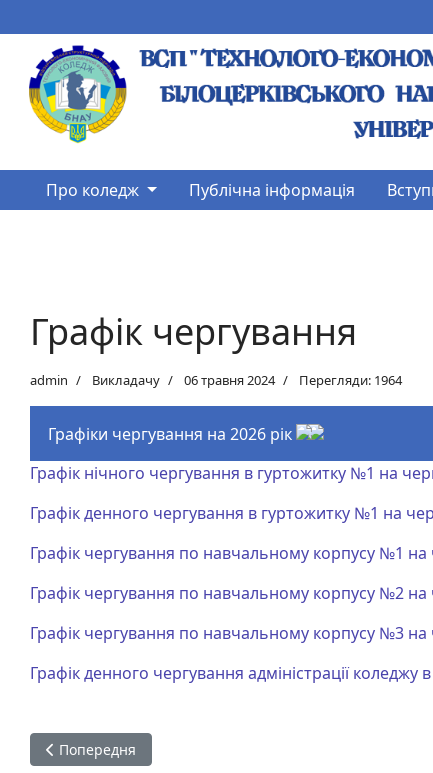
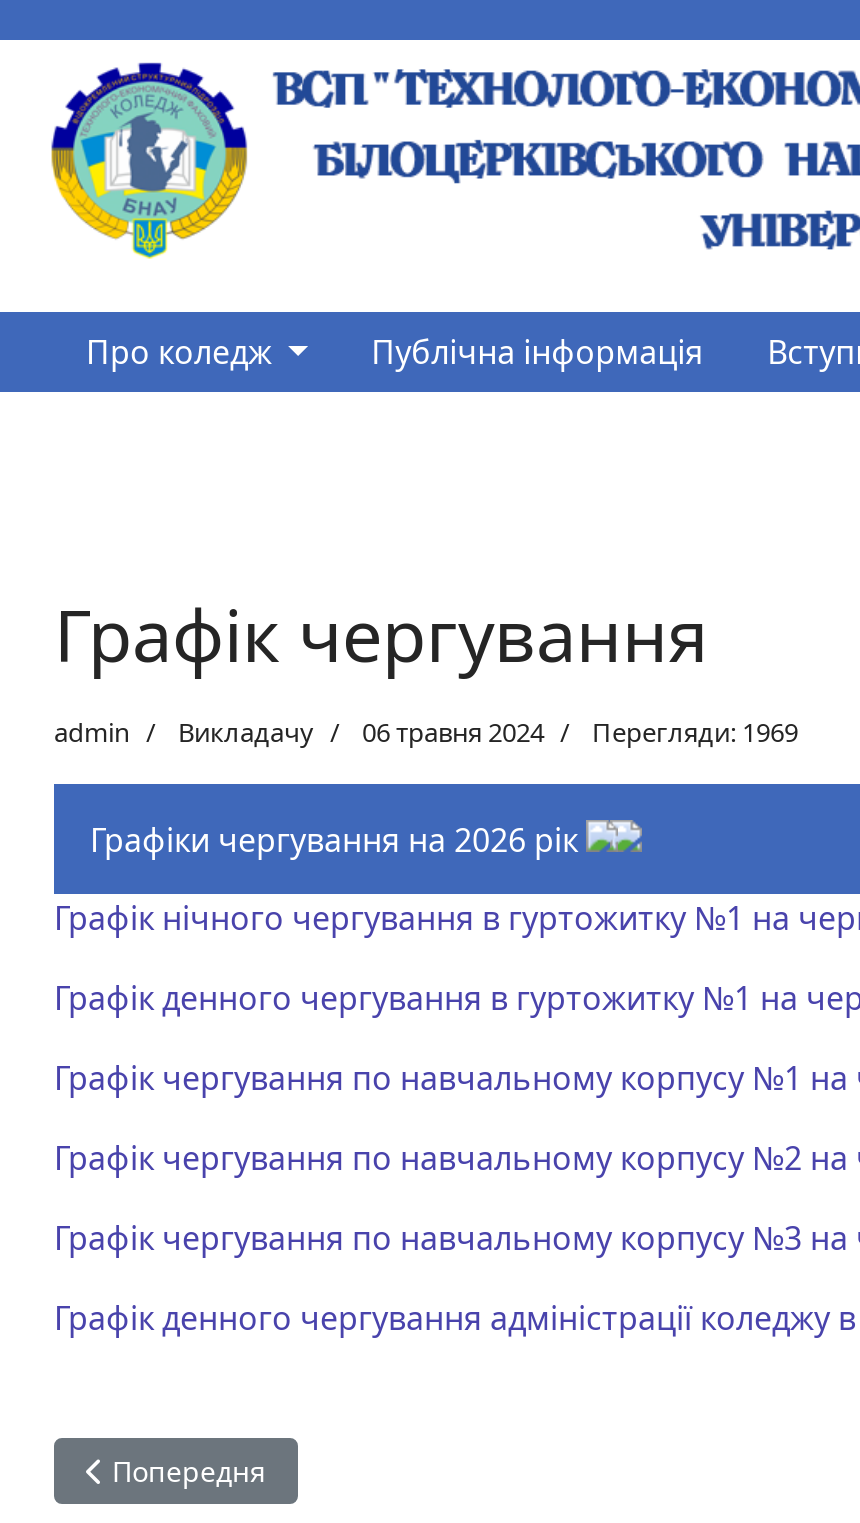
- Перегляди: 1964
+ Перегляди: 1969
